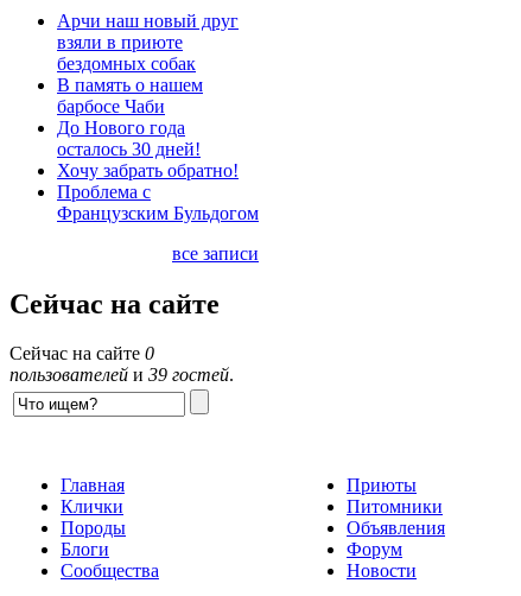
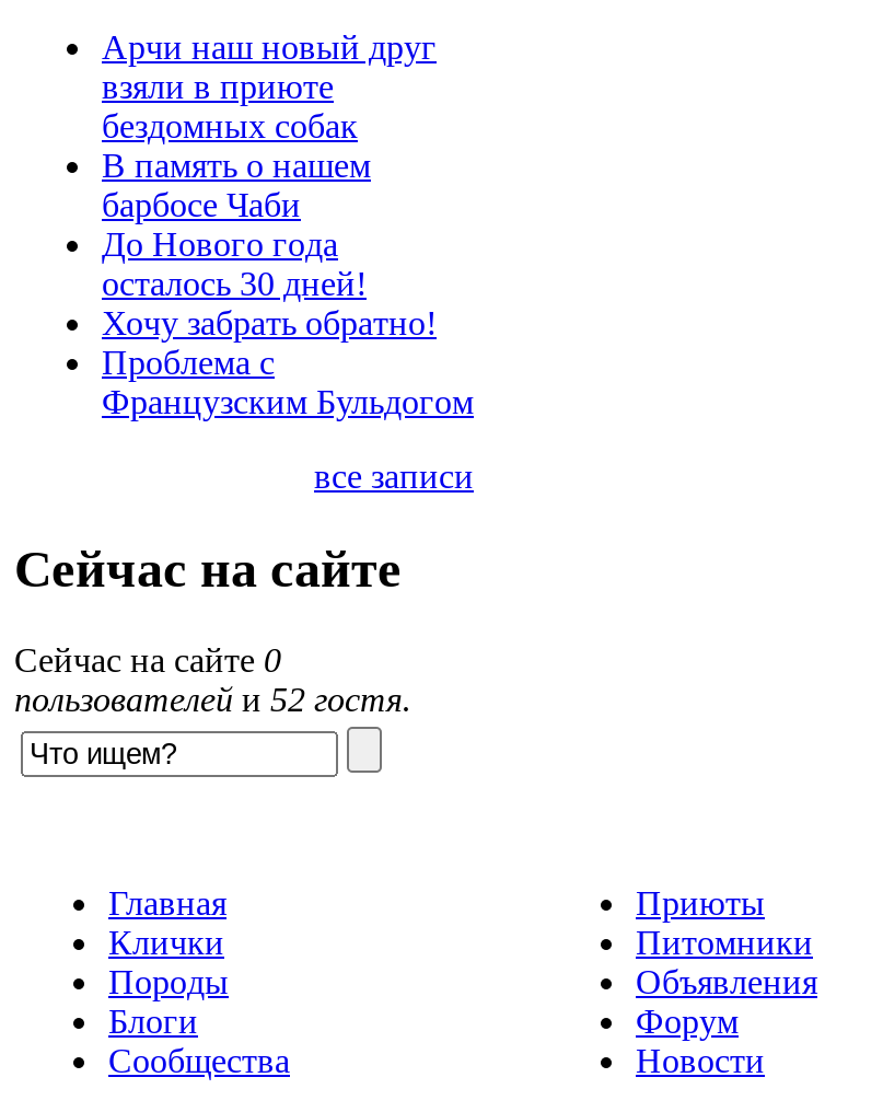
- пользователей и 39 гостей.
+ пользователей и 52 гостя.
